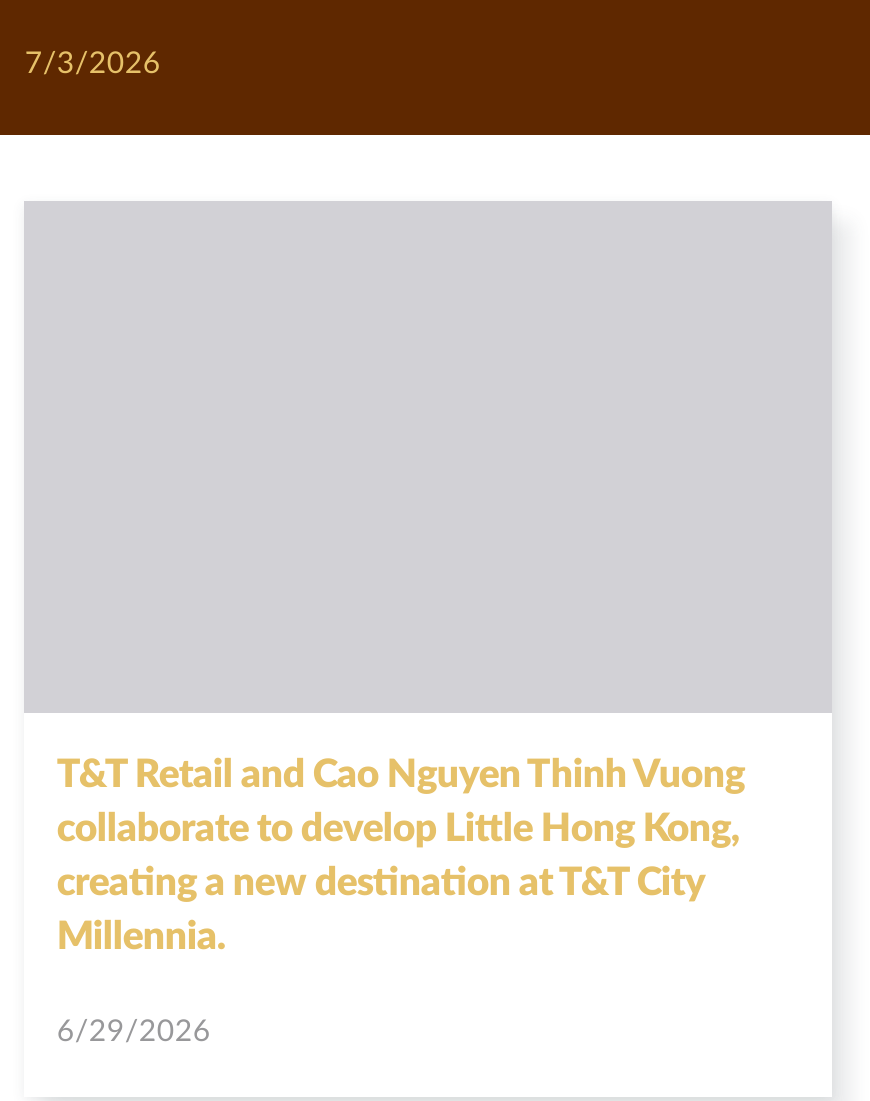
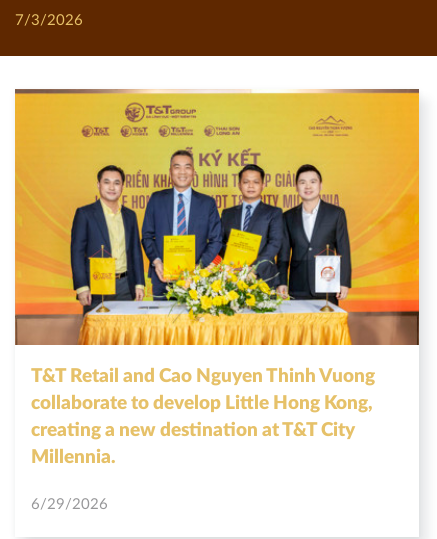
+ [image]
